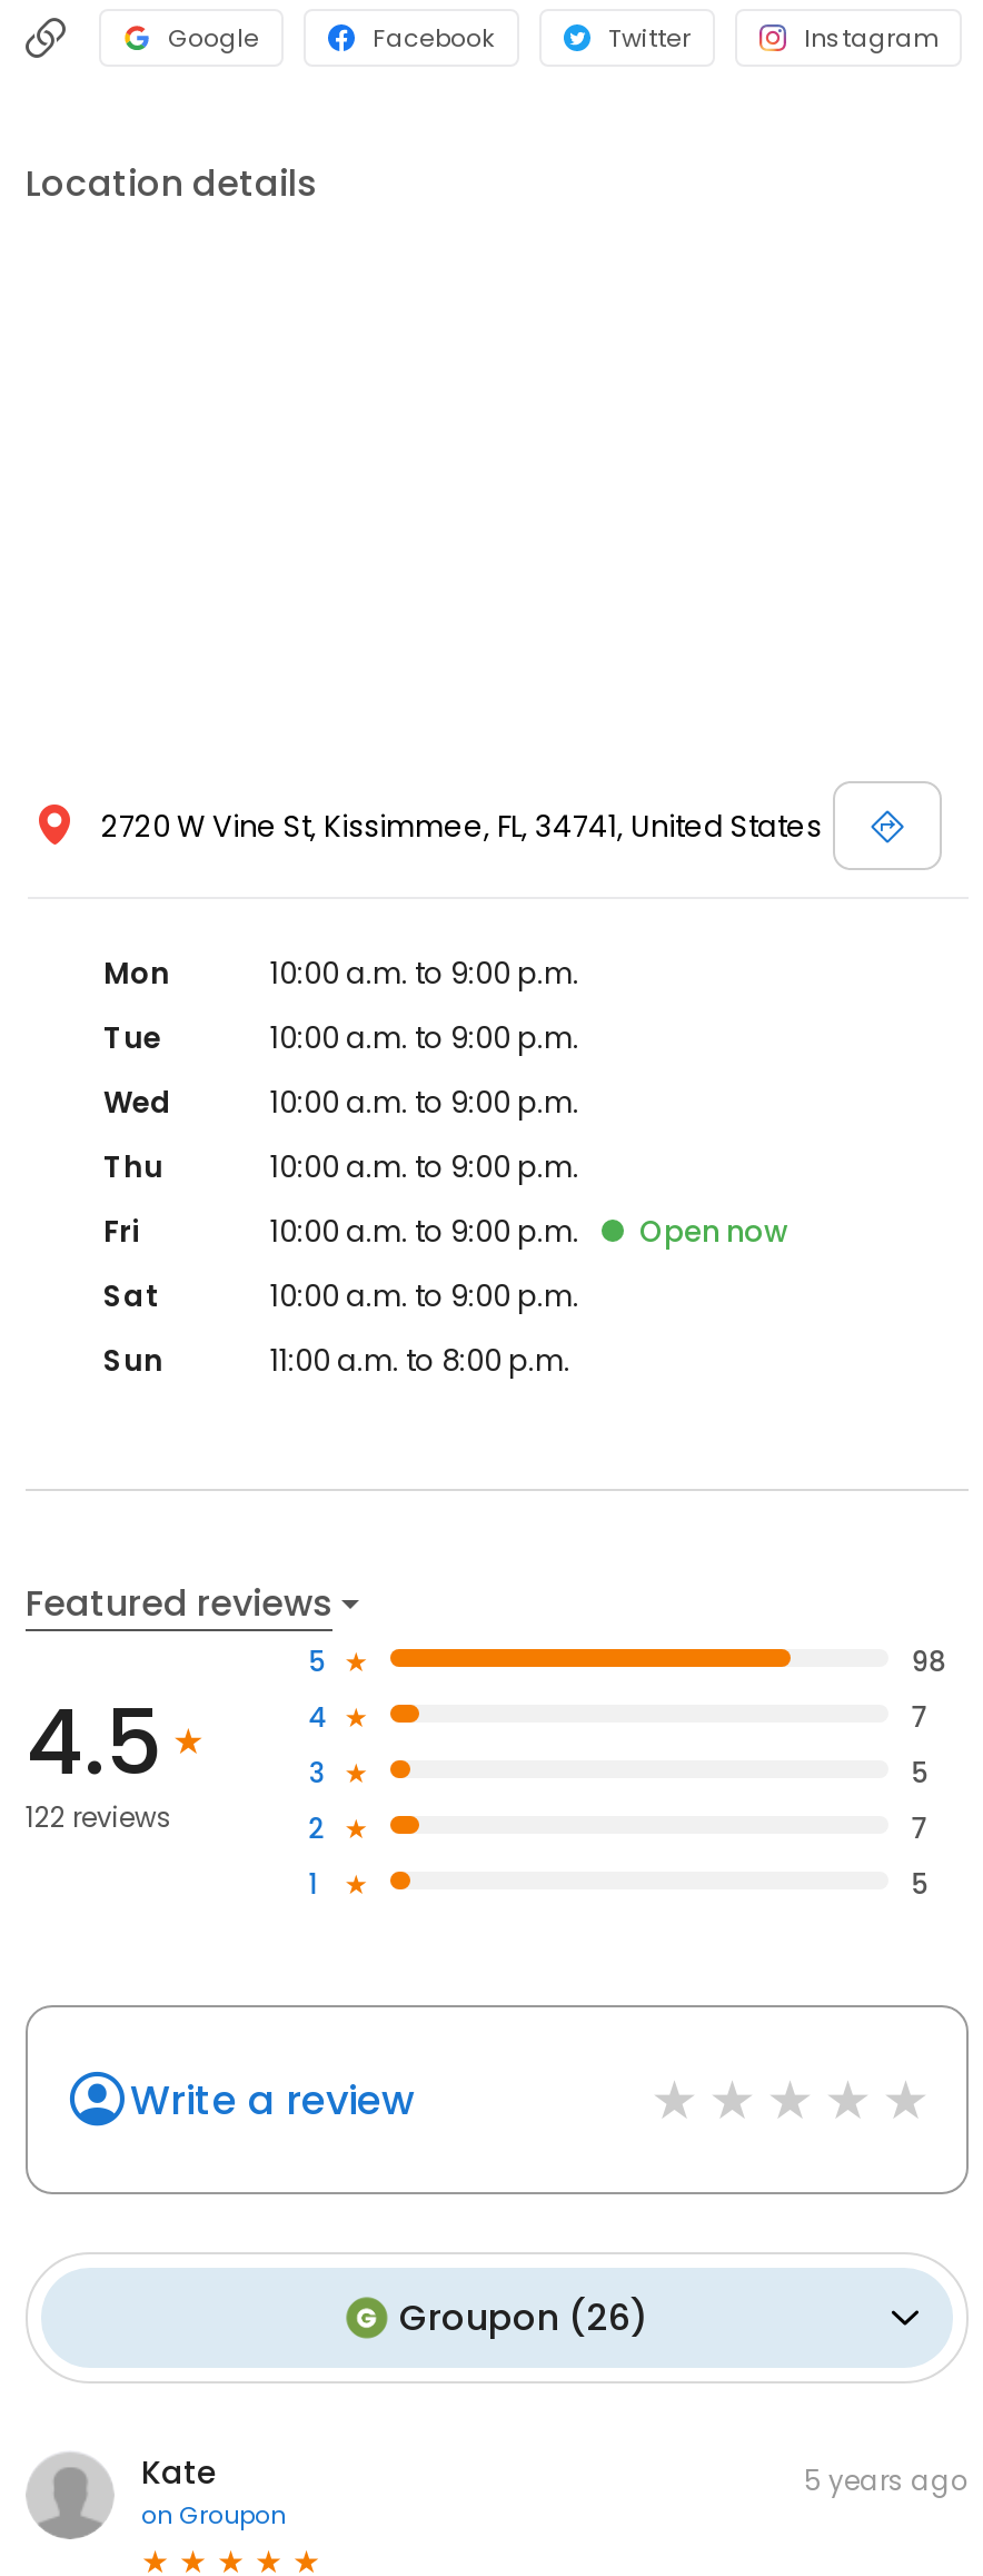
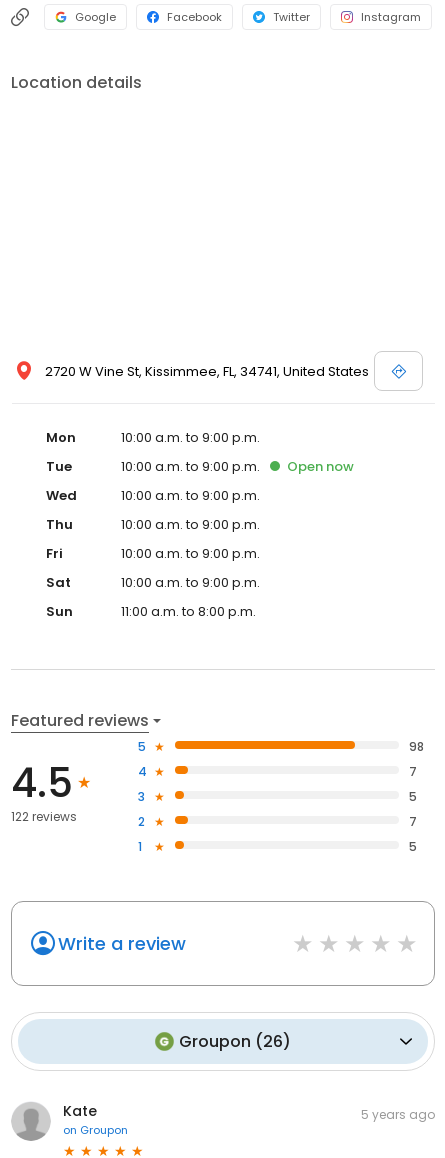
moved up: Open now
